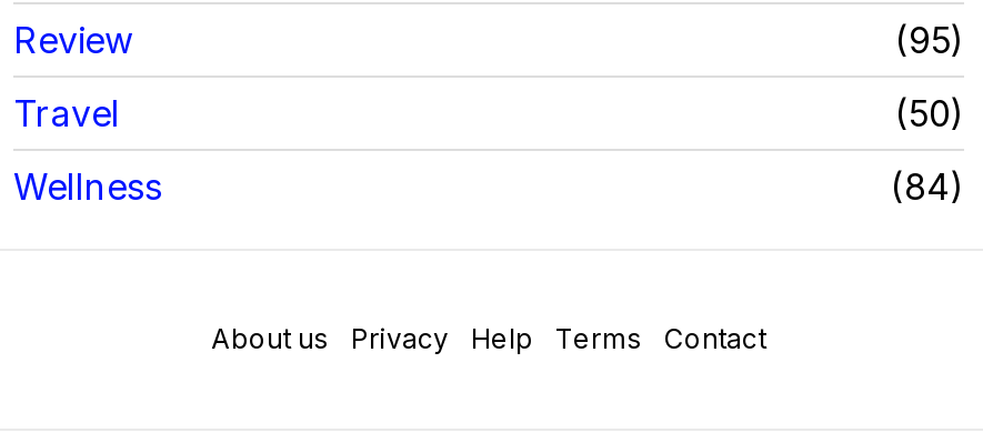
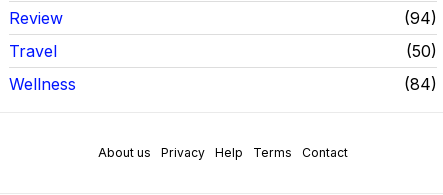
- 95
+ 94
